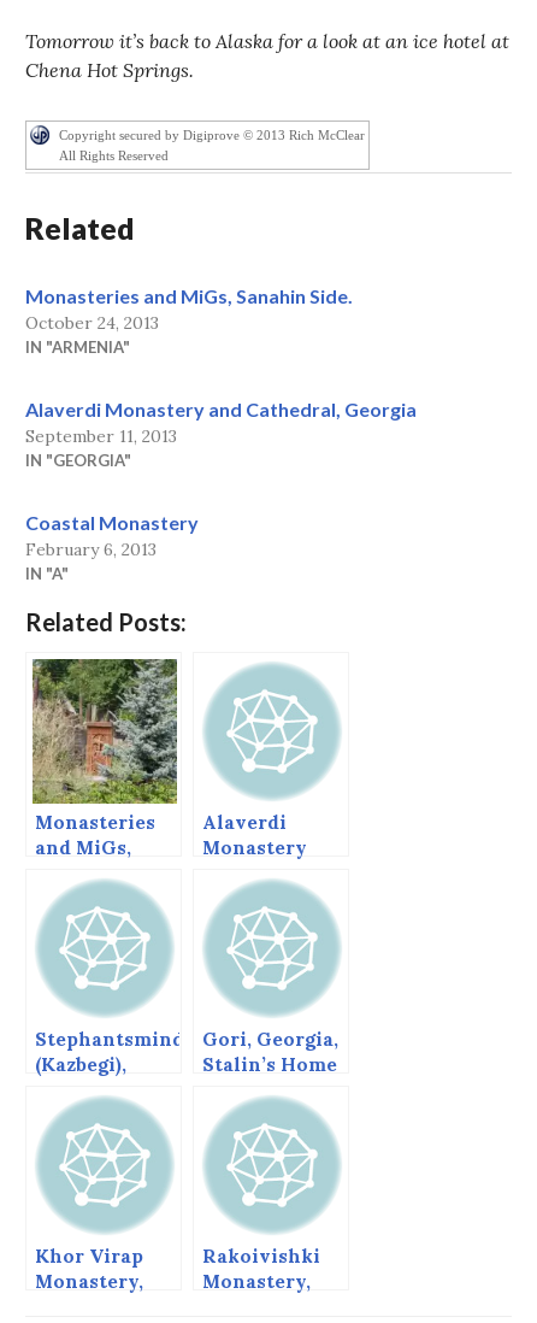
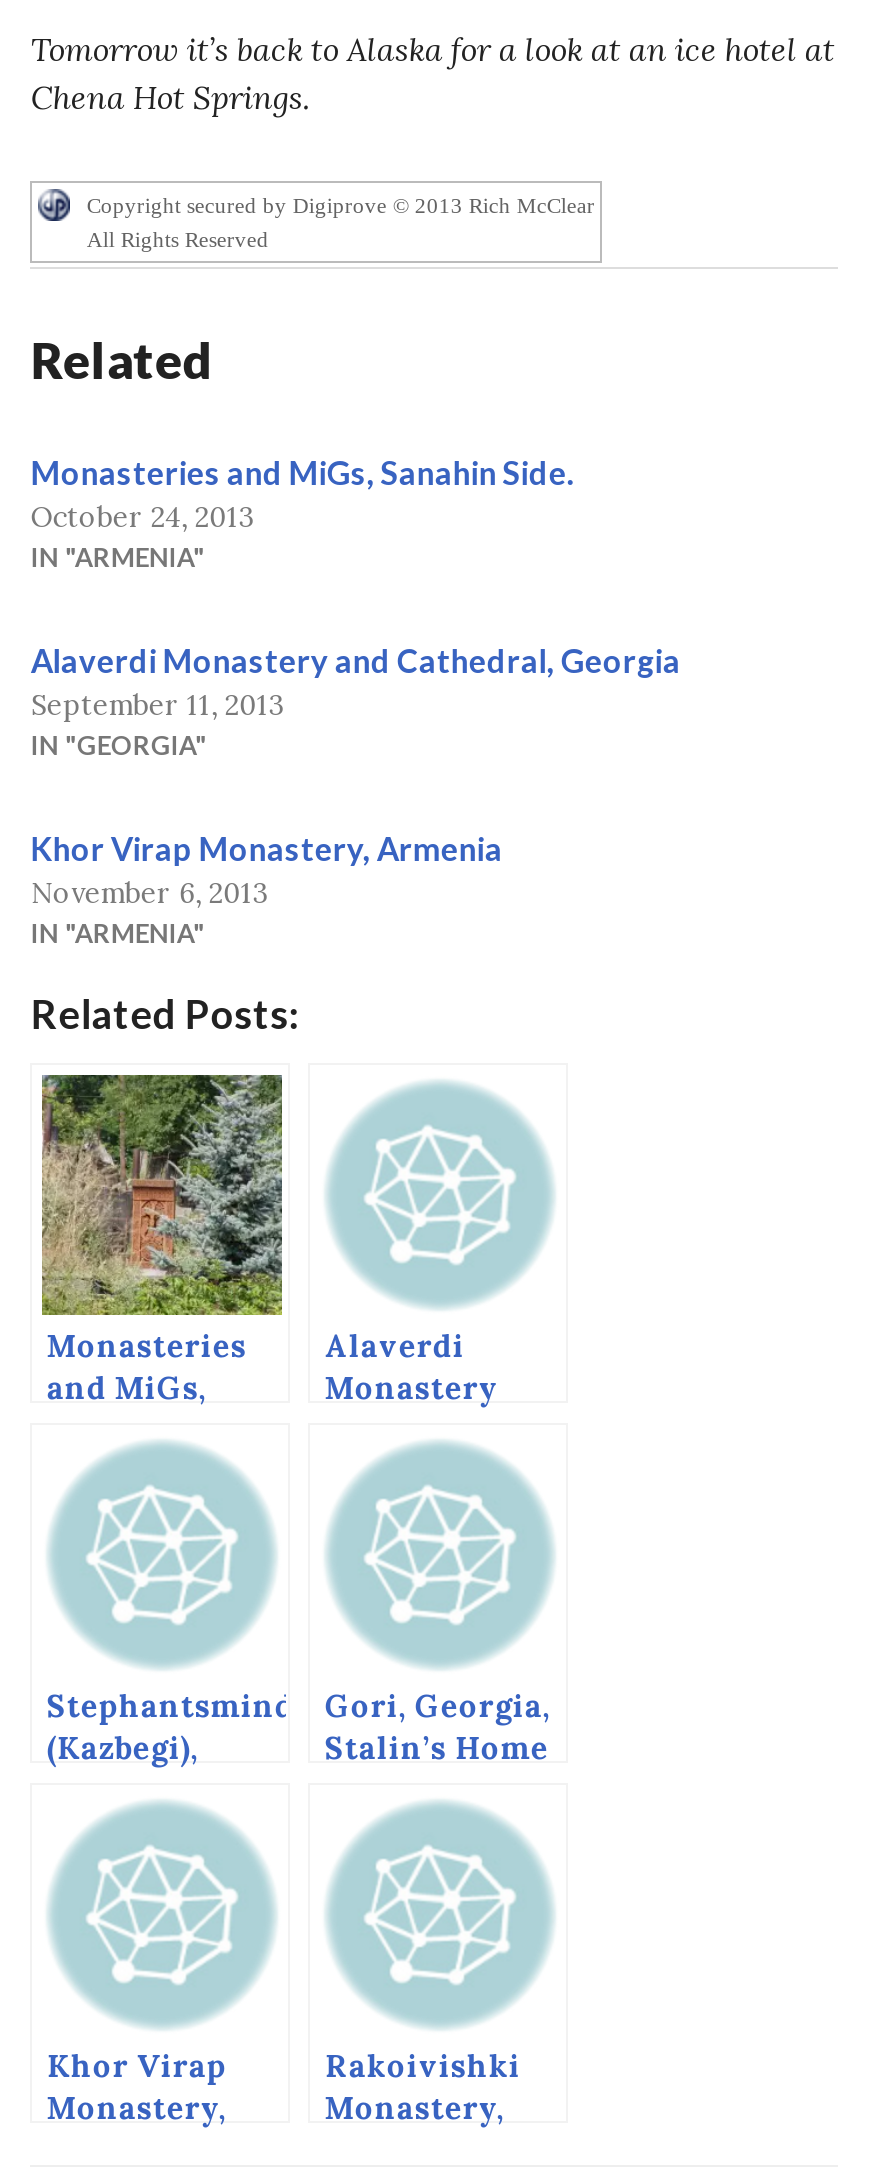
- Coastal Monastery
- February 6, 2013
- IN "A"
+ Khor Virap Monastery, Armenia
+ November 6, 2013
+ IN "ARMENIA"
